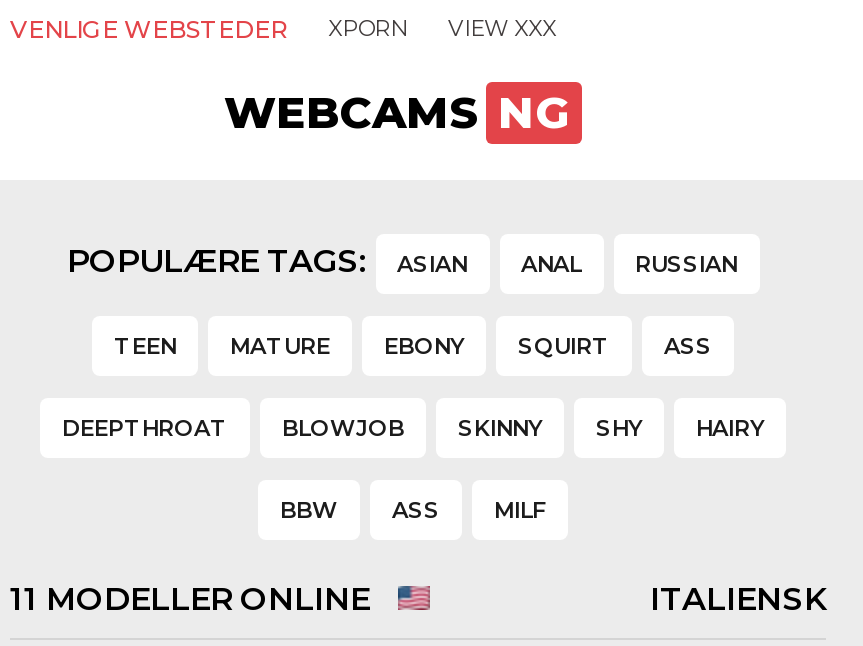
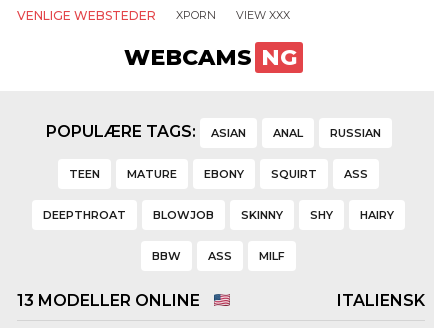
- 11 MODELLER ONLINE
+ 13 MODELLER ONLINE
